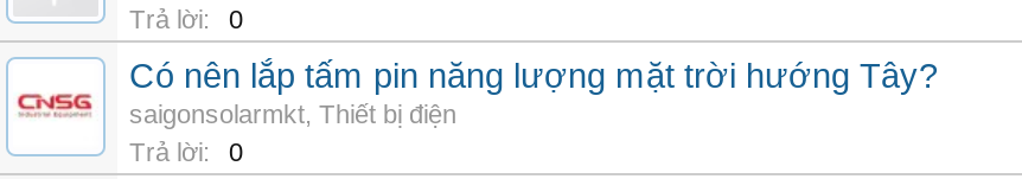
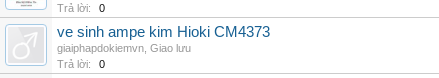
- [image]

- Có nên lắp tấm pin năng lượng mặt trời hướng Tây?
- saigonsolarmkt, Thiết bị điện
+ ve sinh ampe kim Hioki CM4373
+ giaiphapdokiemvn, Giao lưu
